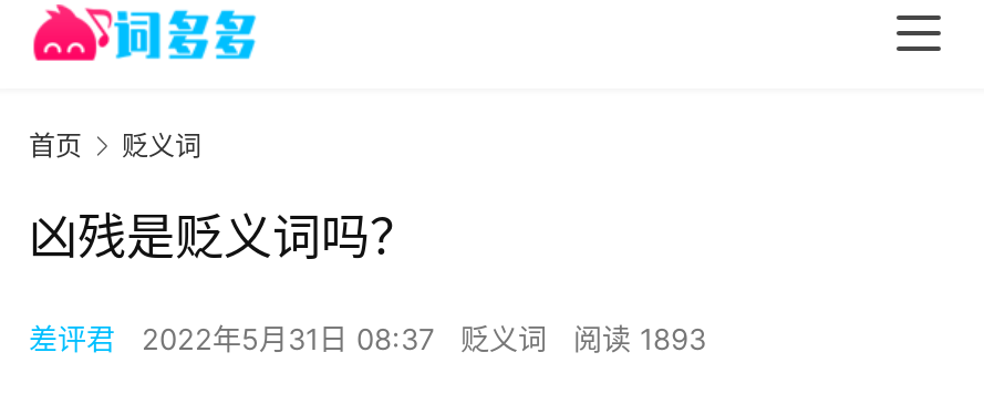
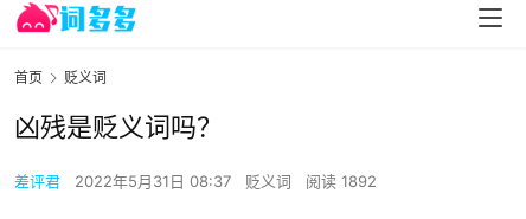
- 差评君 2022年5月31日 08:37 贬义词 阅读 1893
+ 差评君 2022年5月31日 08:37 贬义词 阅读 1892
